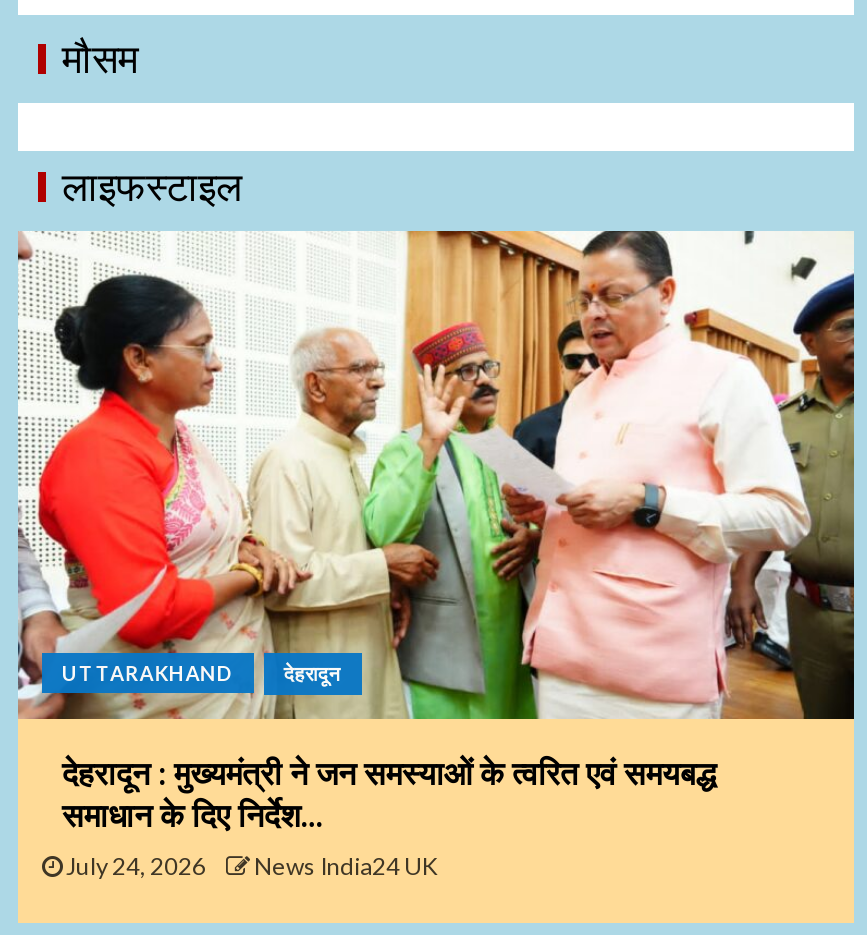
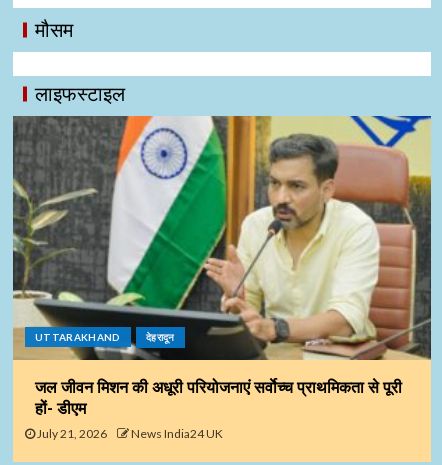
- [image]
- देहरादून : मुख्यमंत्री ने जन समस्याओं के त्वरित एवं समयबद्ध
- समाधान के दिए निर्देश…
- July 24, 2026
+ [image]
+ जल जीवन मिशन की अधूरी परियोजनाएं सर्वाेच्च प्राथमिकता से पूरी
+ हों- डीएम
+ July 21, 2026
